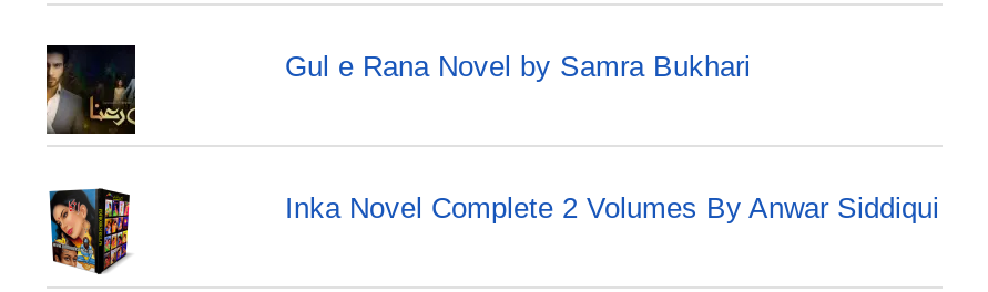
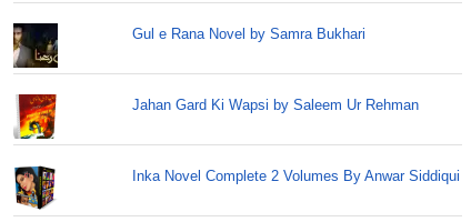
+ [image]

+ Jahan Gard Ki Wapsi by Saleem Ur Rehman
